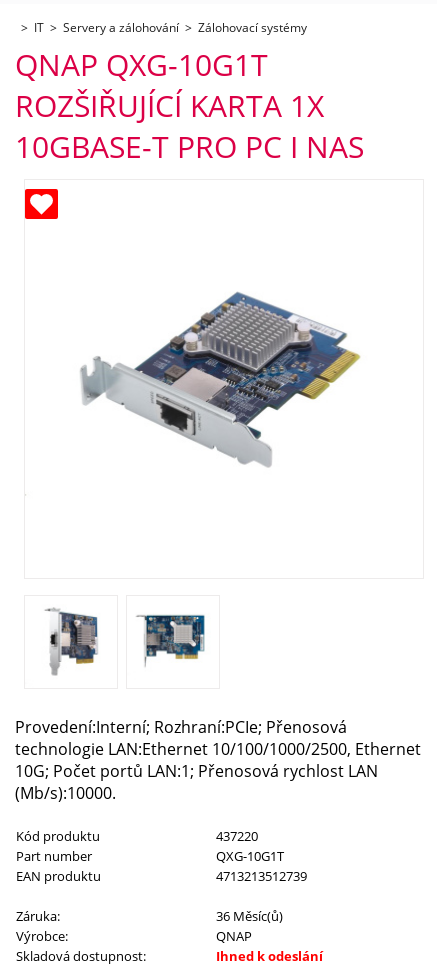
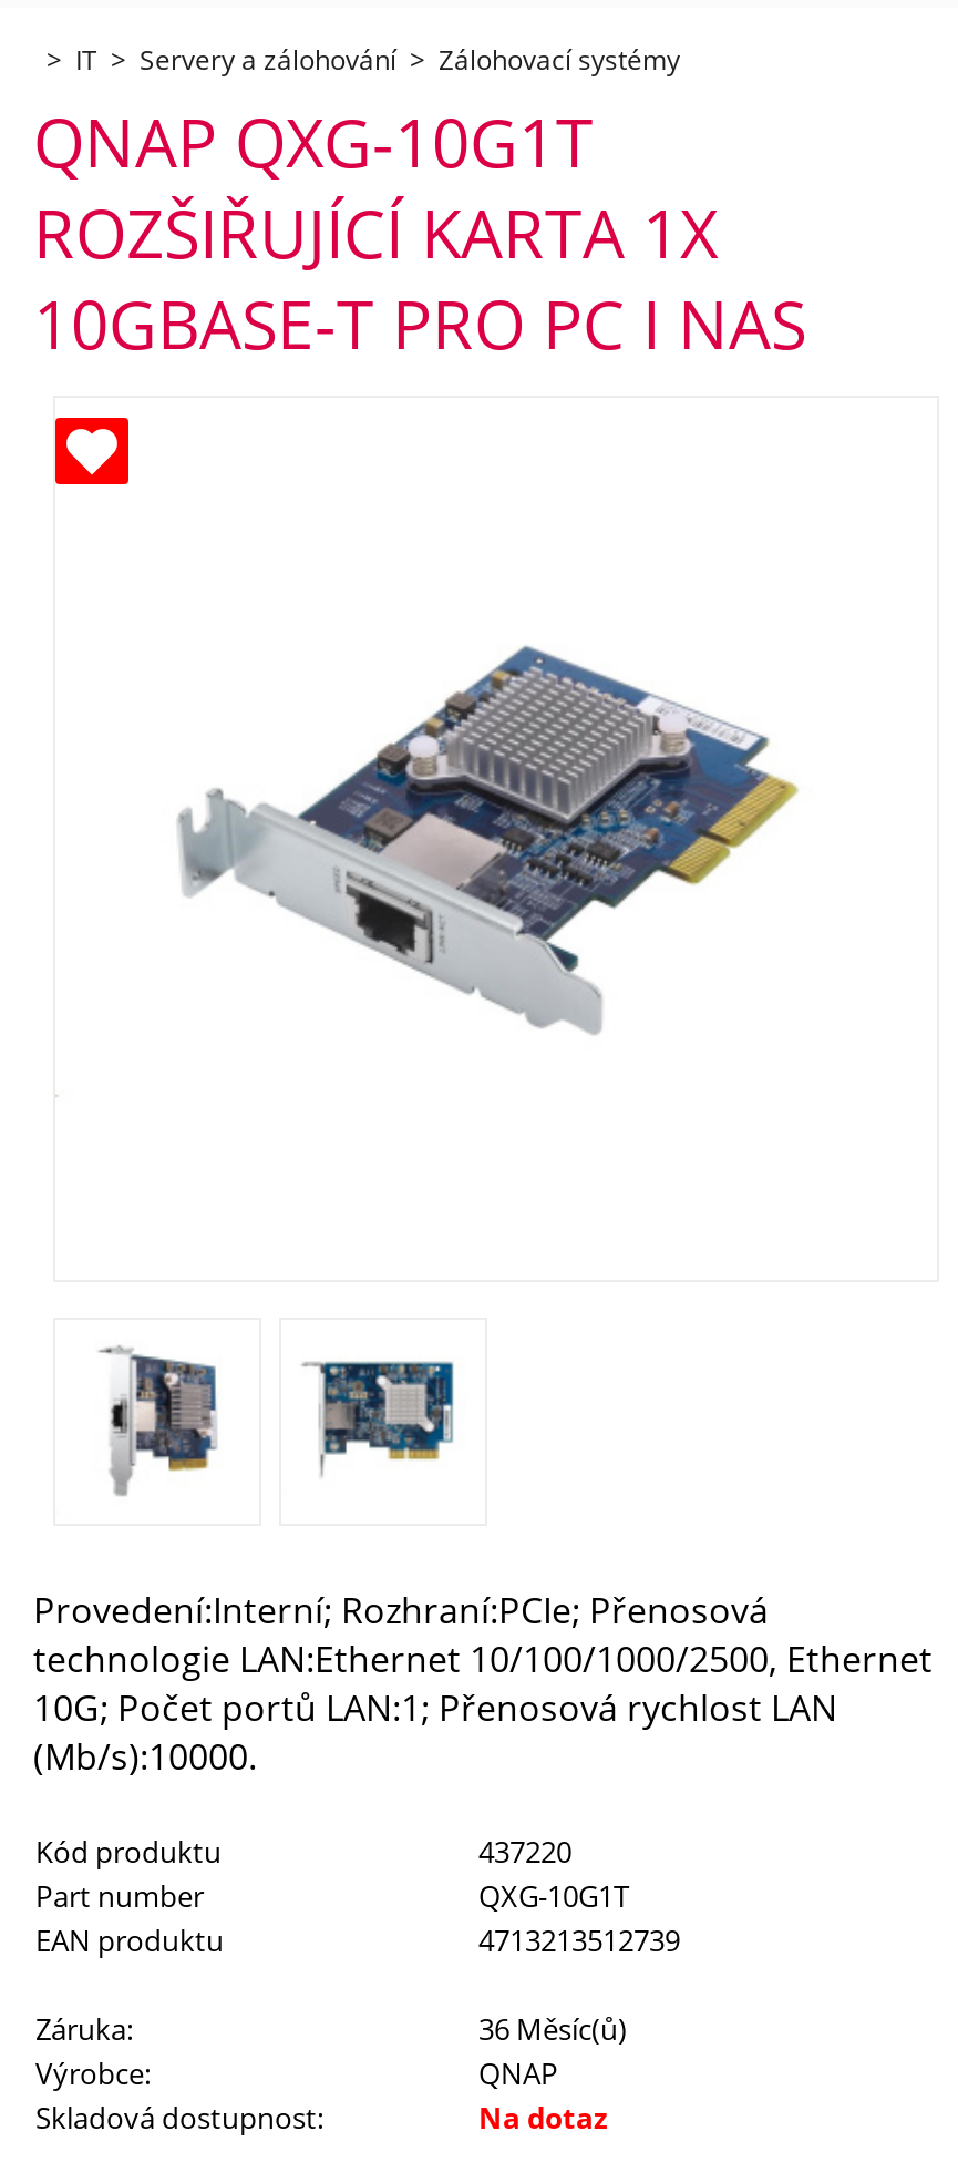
- Ihned k odeslání
+ Na dotaz
